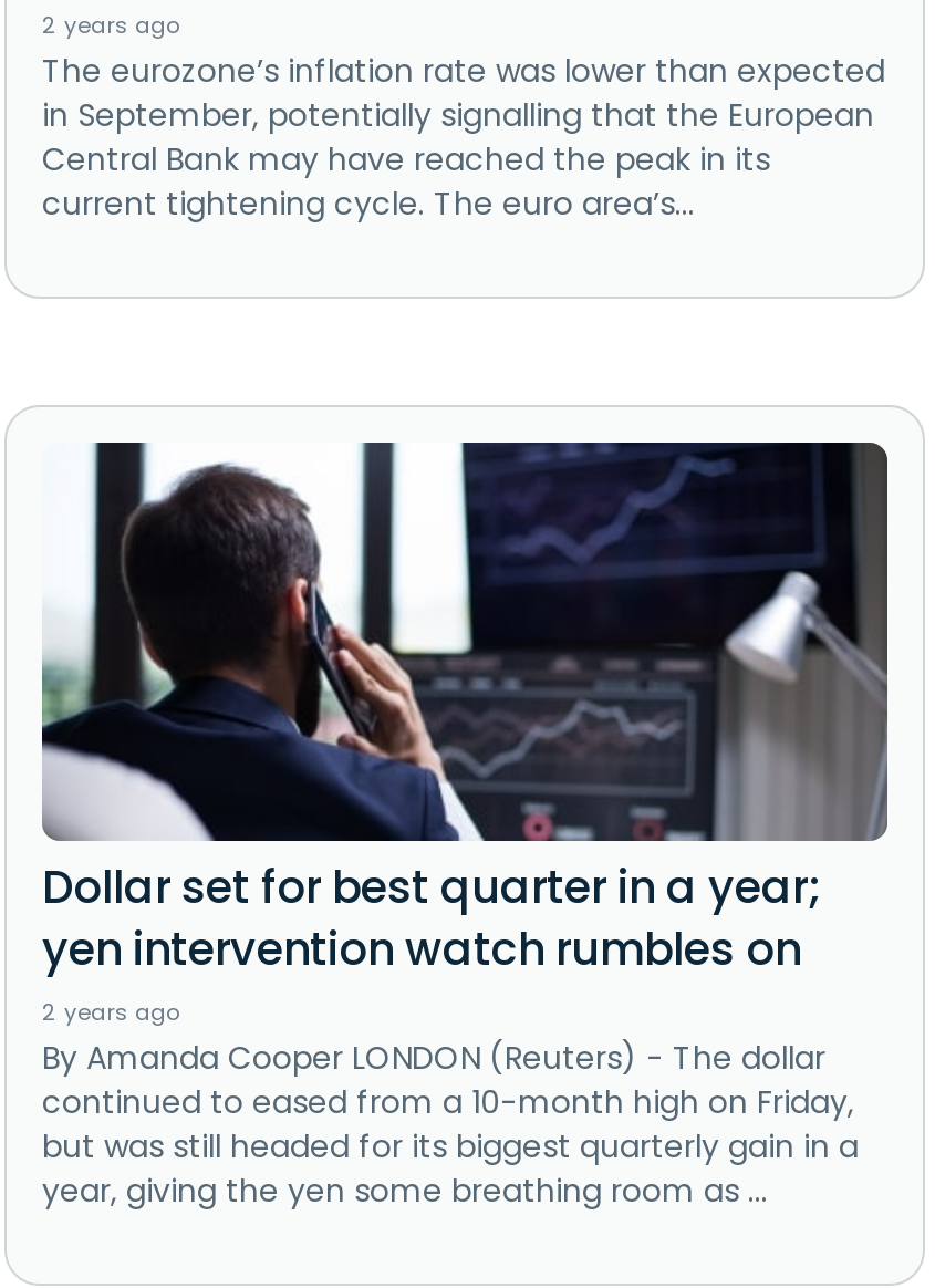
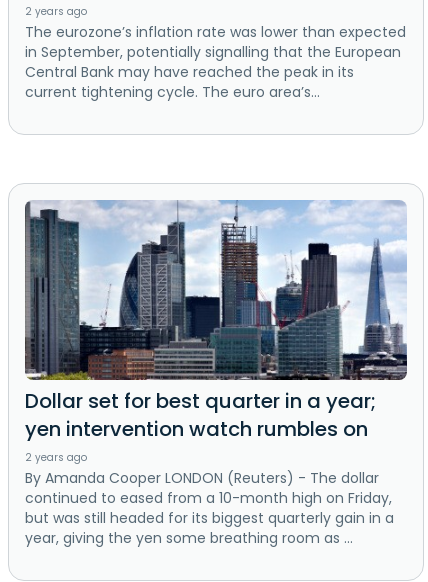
- [image]
+ [image]
